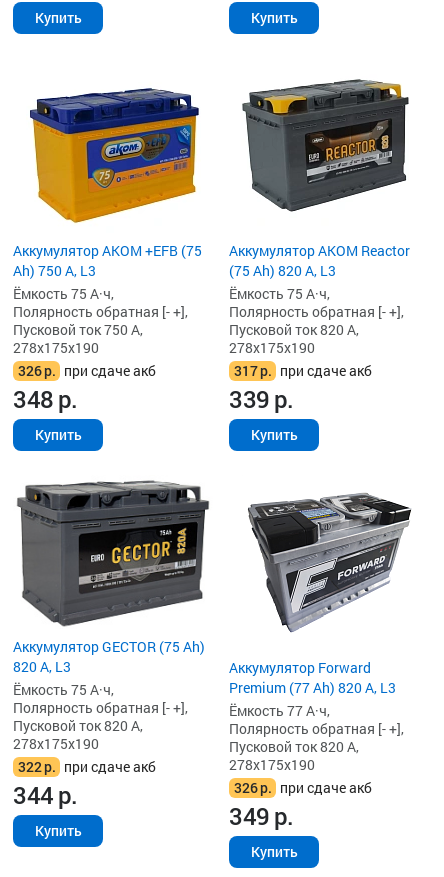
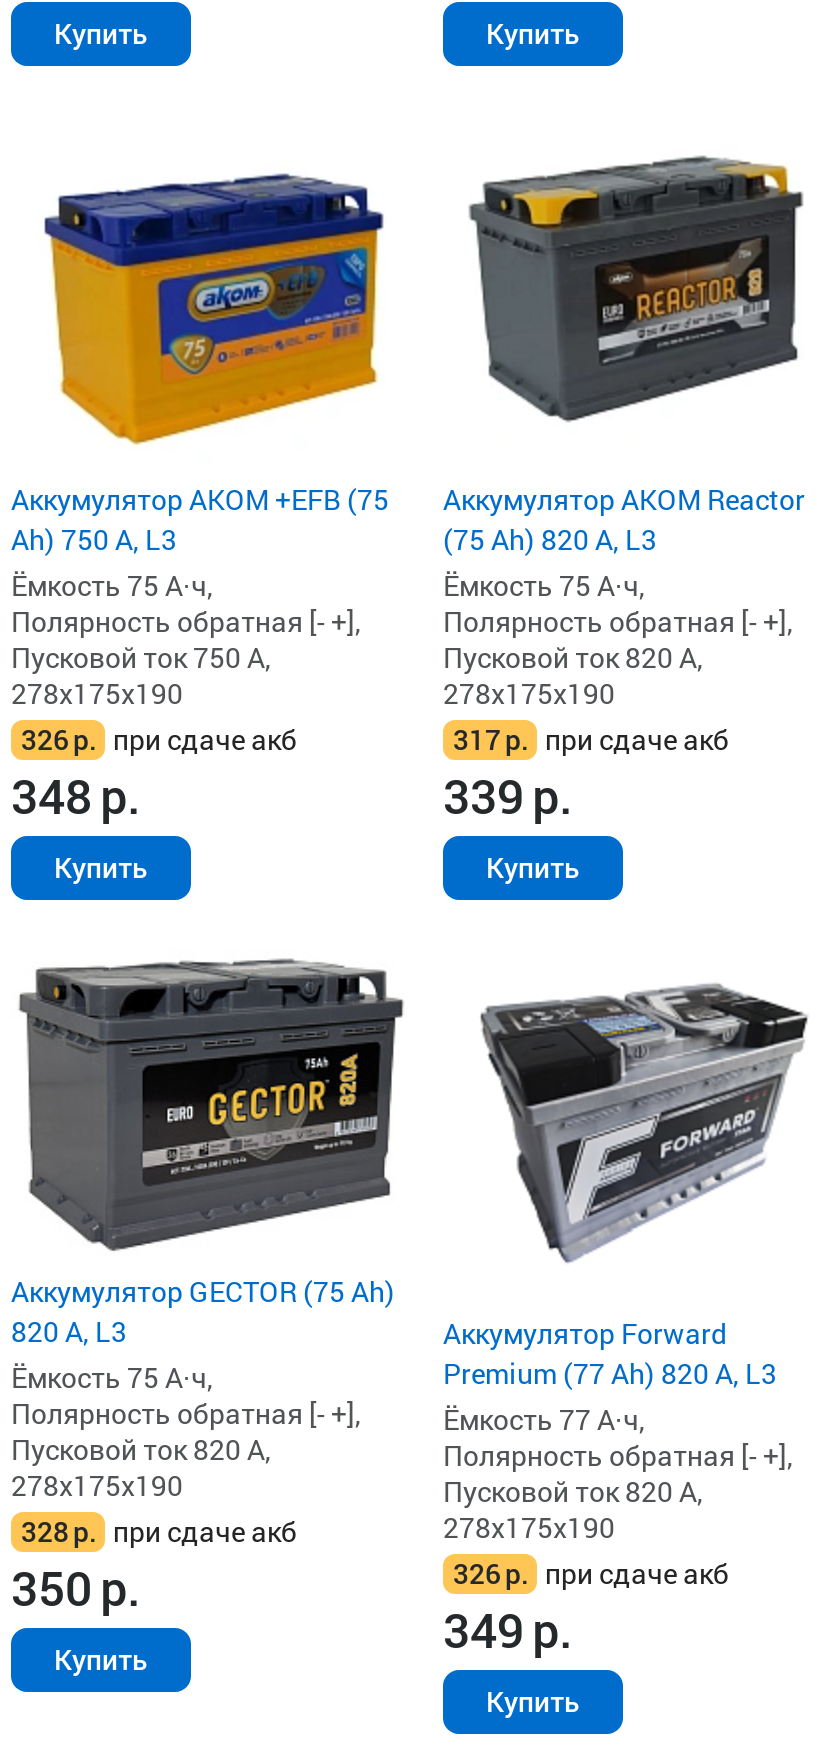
- 322 р. при сдаче акб
+ 328 р. при сдаче акб

- 344 р.
+ 350 р.
